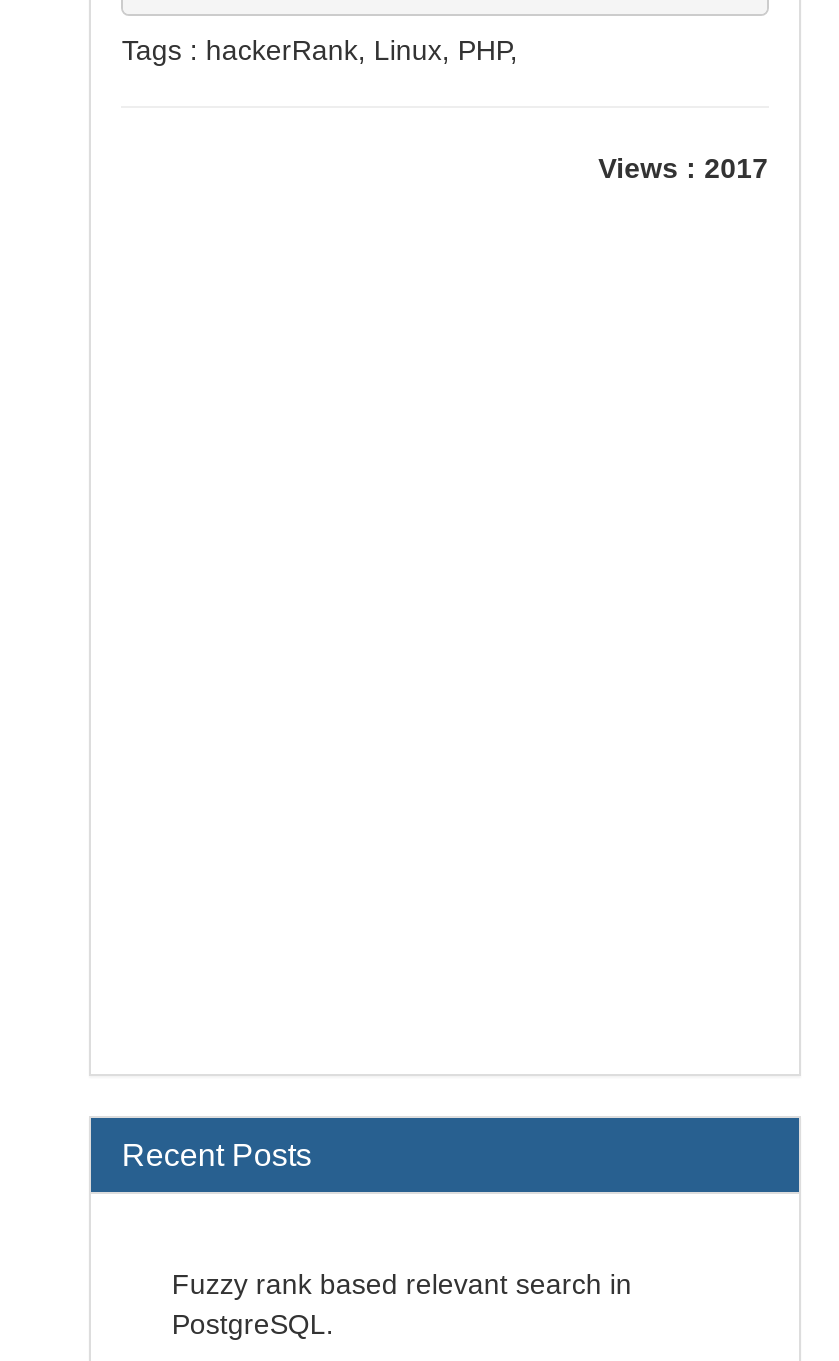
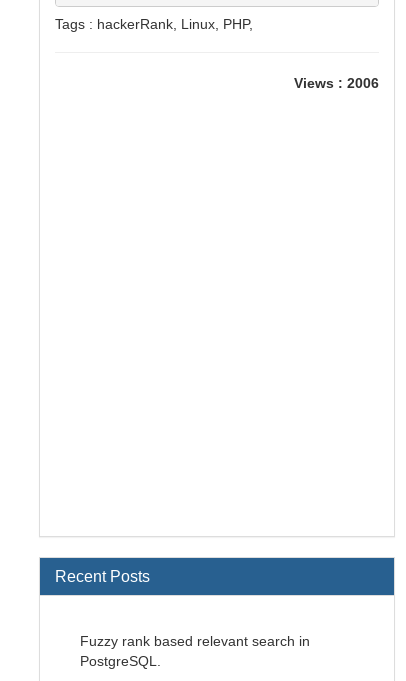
- Views : 2017
+ Views : 2006
